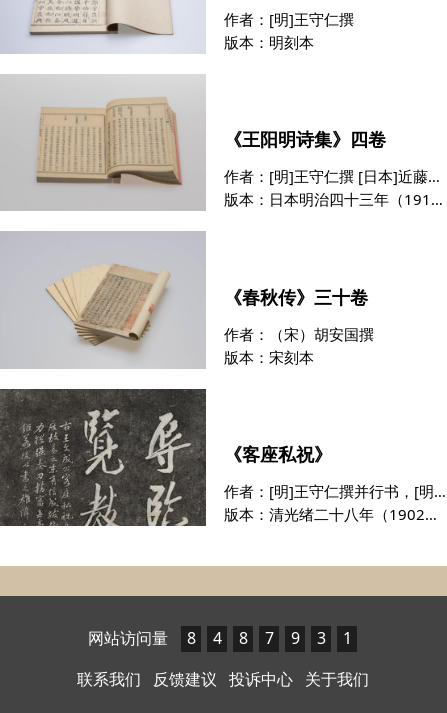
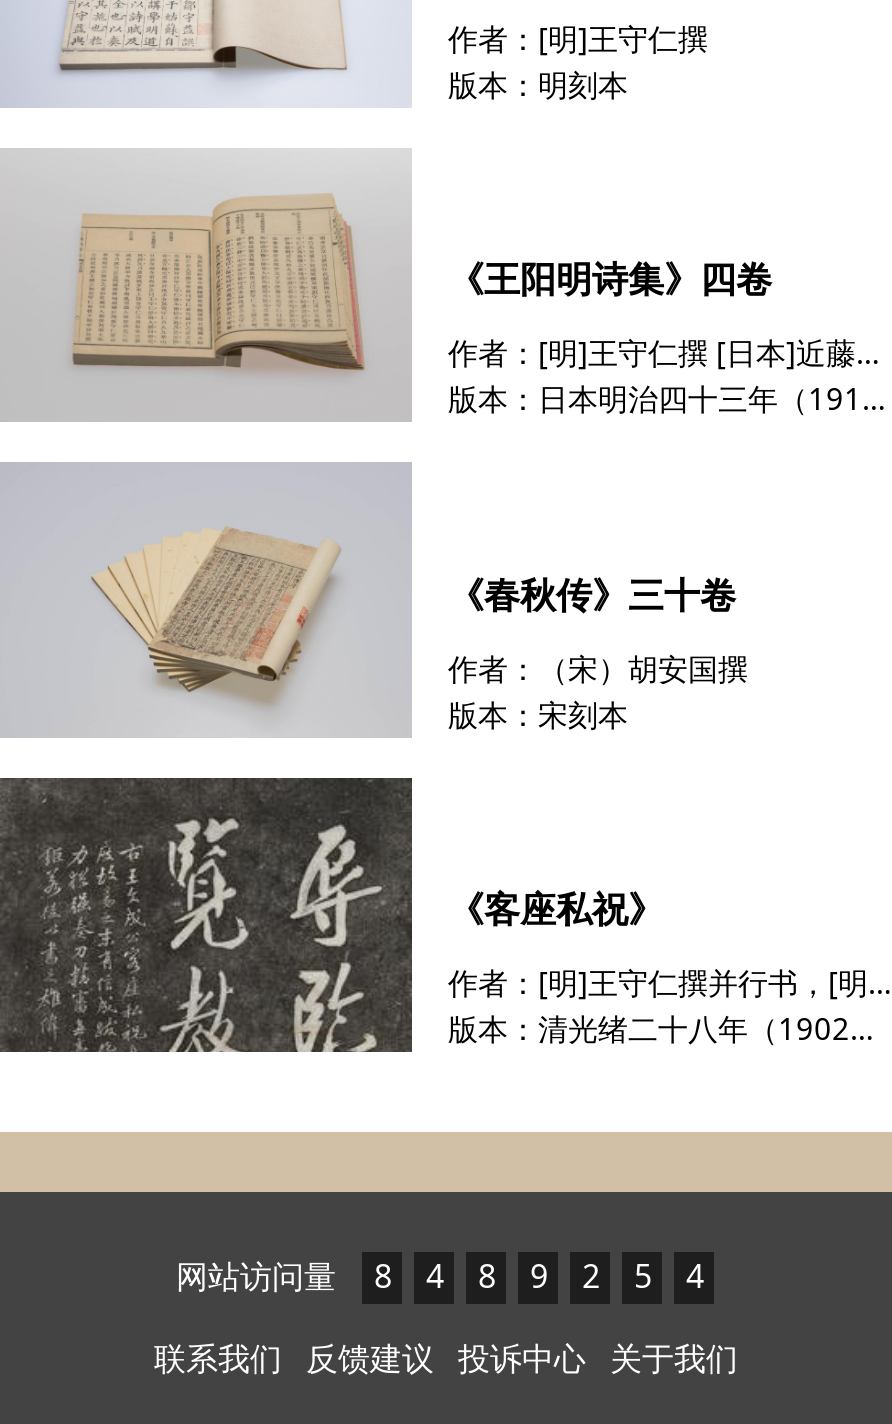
- 7

- 3
- 1
+ 2
+ 5
+ 4
